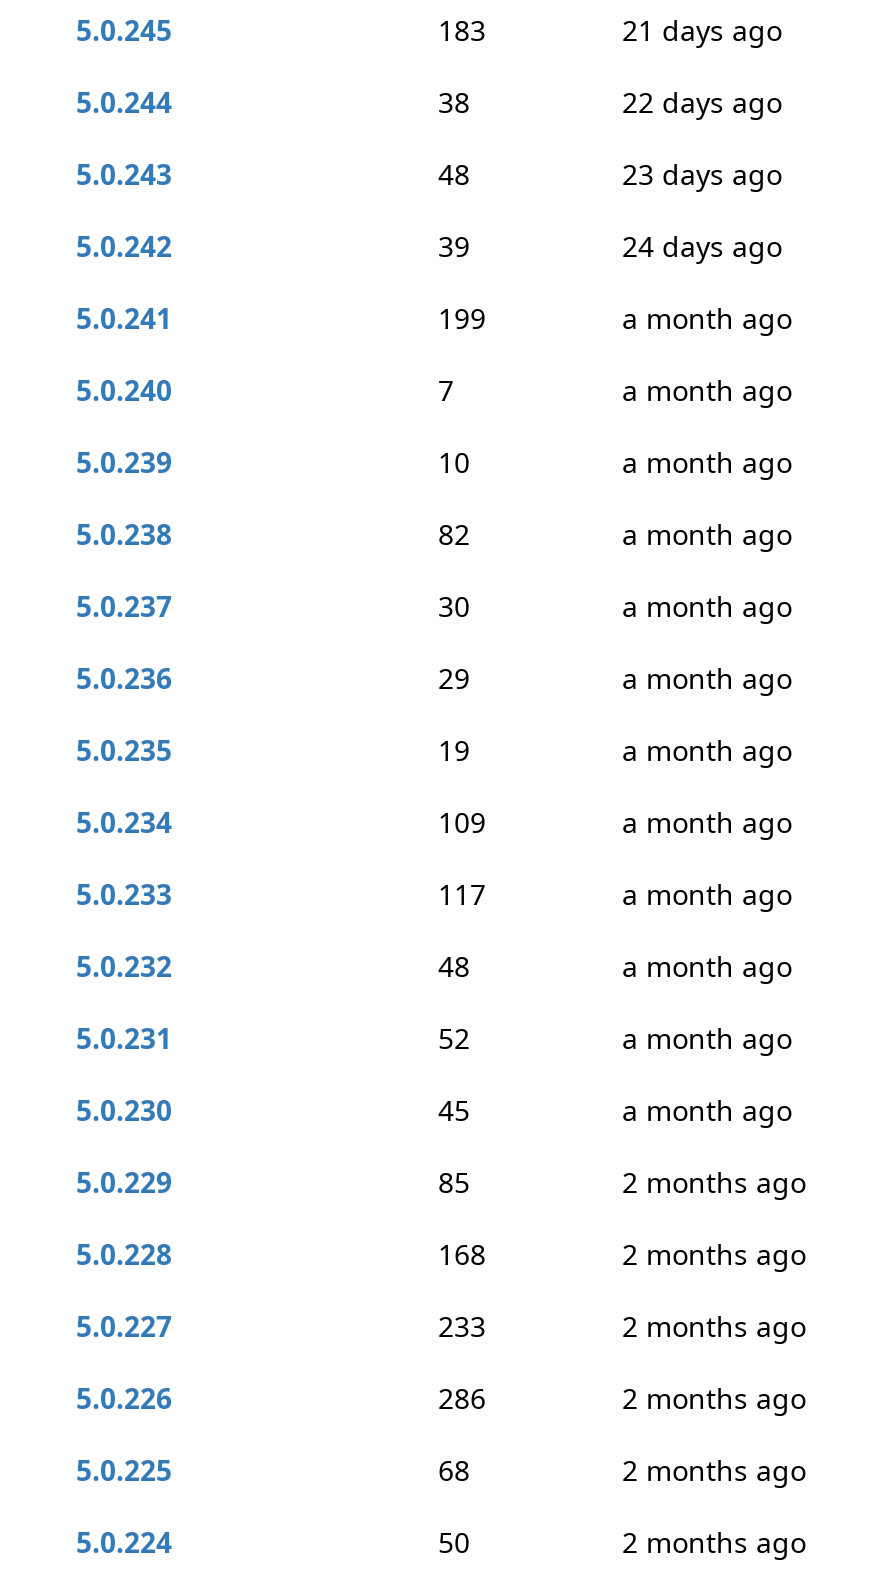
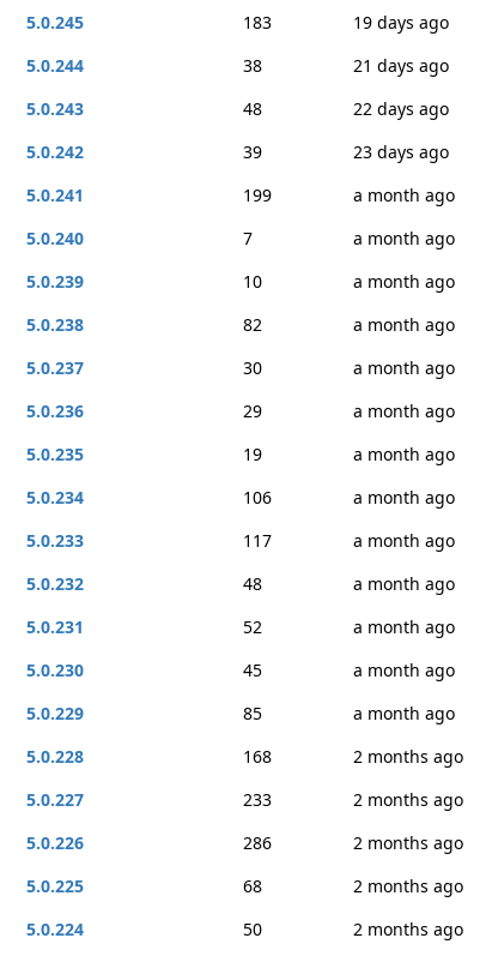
- 21 days ago
+ 19 days ago

- 22 days ago
+ 21 days ago

- 23 days ago
+ 22 days ago

- 24 days ago
+ 23 days ago

- 109
+ 106

- 2 months ago
+ a month ago
